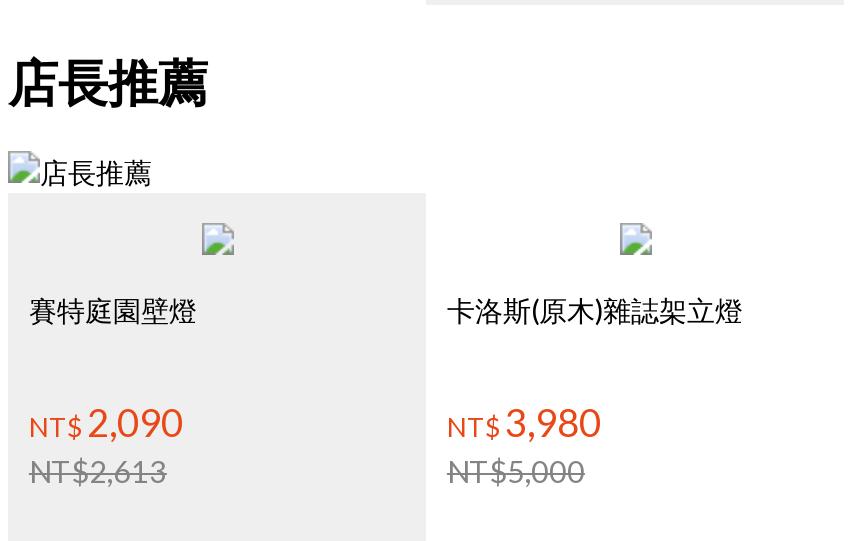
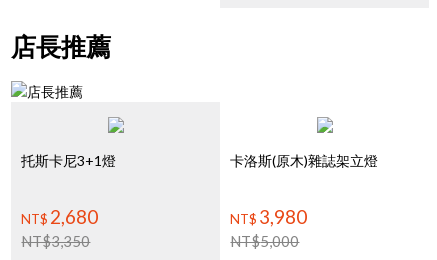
- 賽特庭園壁燈
+ 托斯卡尼3+1燈

- NT$ 2,090
- NT$2,613
+ NT$ 2,680
+ NT$3,350
